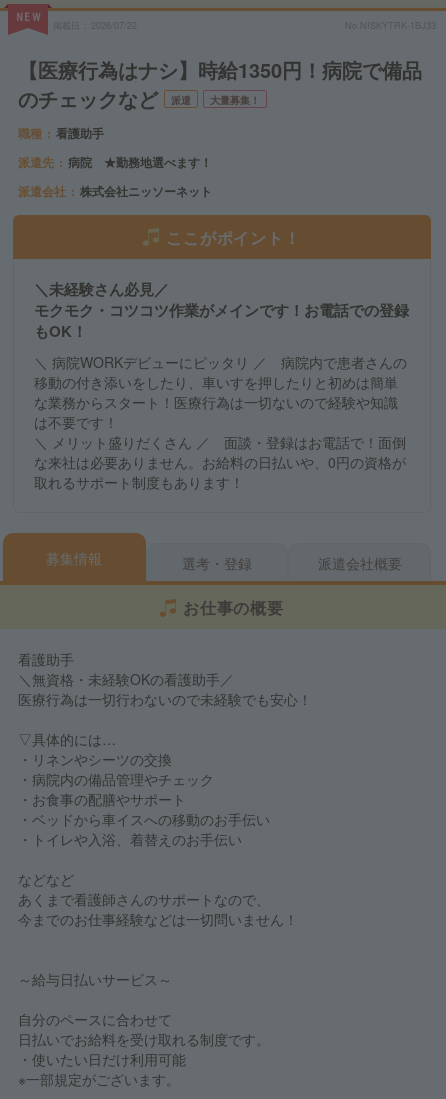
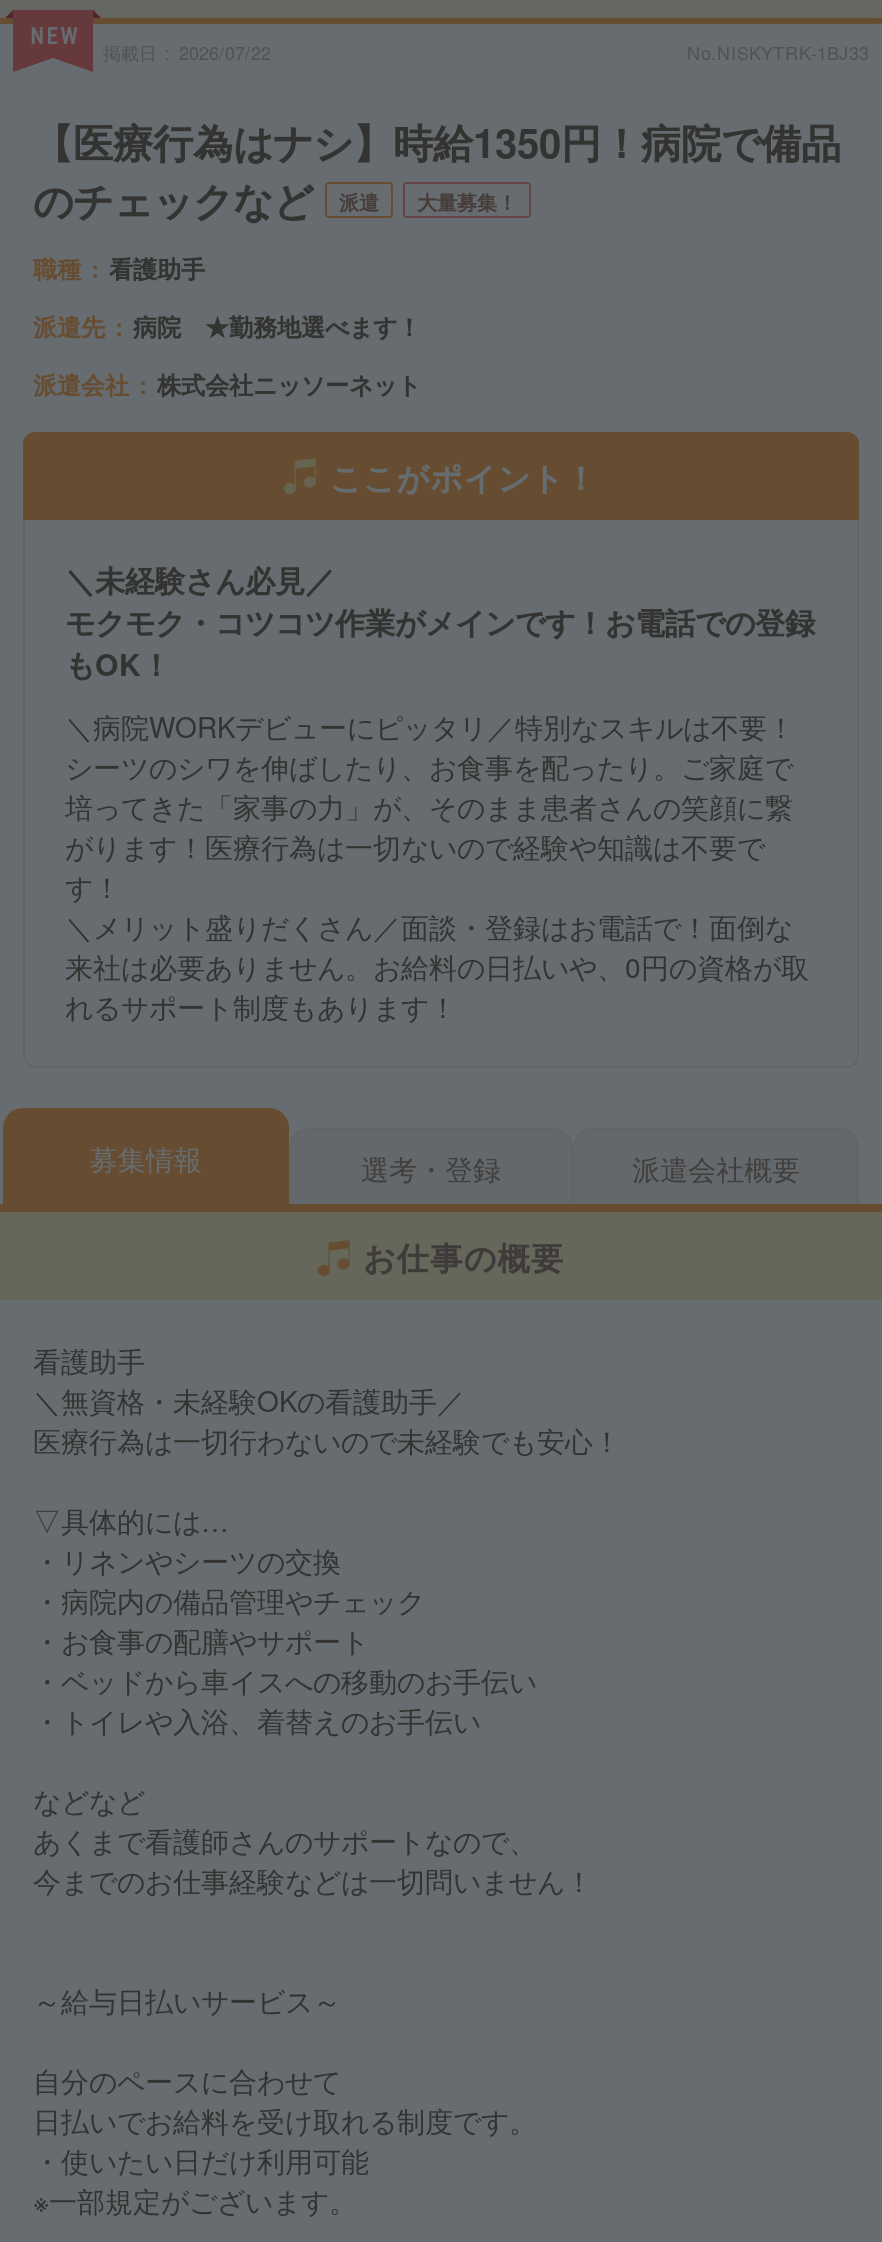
- ＼ 病院WORKデビューにピッタリ ／ 病院内で患者さんの
- 移動の付き添いをしたり、車いすを押したりと初めは簡単
- な業務からスタート！医療行為は一切ないので経験や知識
- は不要です！
- ＼ メリット盛りだくさん ／ 面談・登録はお電話で！面倒
- な来社は必要ありません。お給料の日払いや、0円の資格が
- 取れるサポート制度もあります！
+ ＼病院WORKデビューにピッタリ／特別なスキルは不要！
+ シーツのシワを伸ばしたり、お食事を配ったり。ご家庭で
+ 培ってきた「家事の力」が、そのまま患者さんの笑顔に繋
+ がります！医療行為は一切ないので経験や知識は不要で
+ す！
+ ＼メリット盛りだくさん／面談・登録はお電話で！面倒な
+ 来社は必要ありません。お給料の日払いや、0円の資格が取
+ れるサポート制度もあります！
